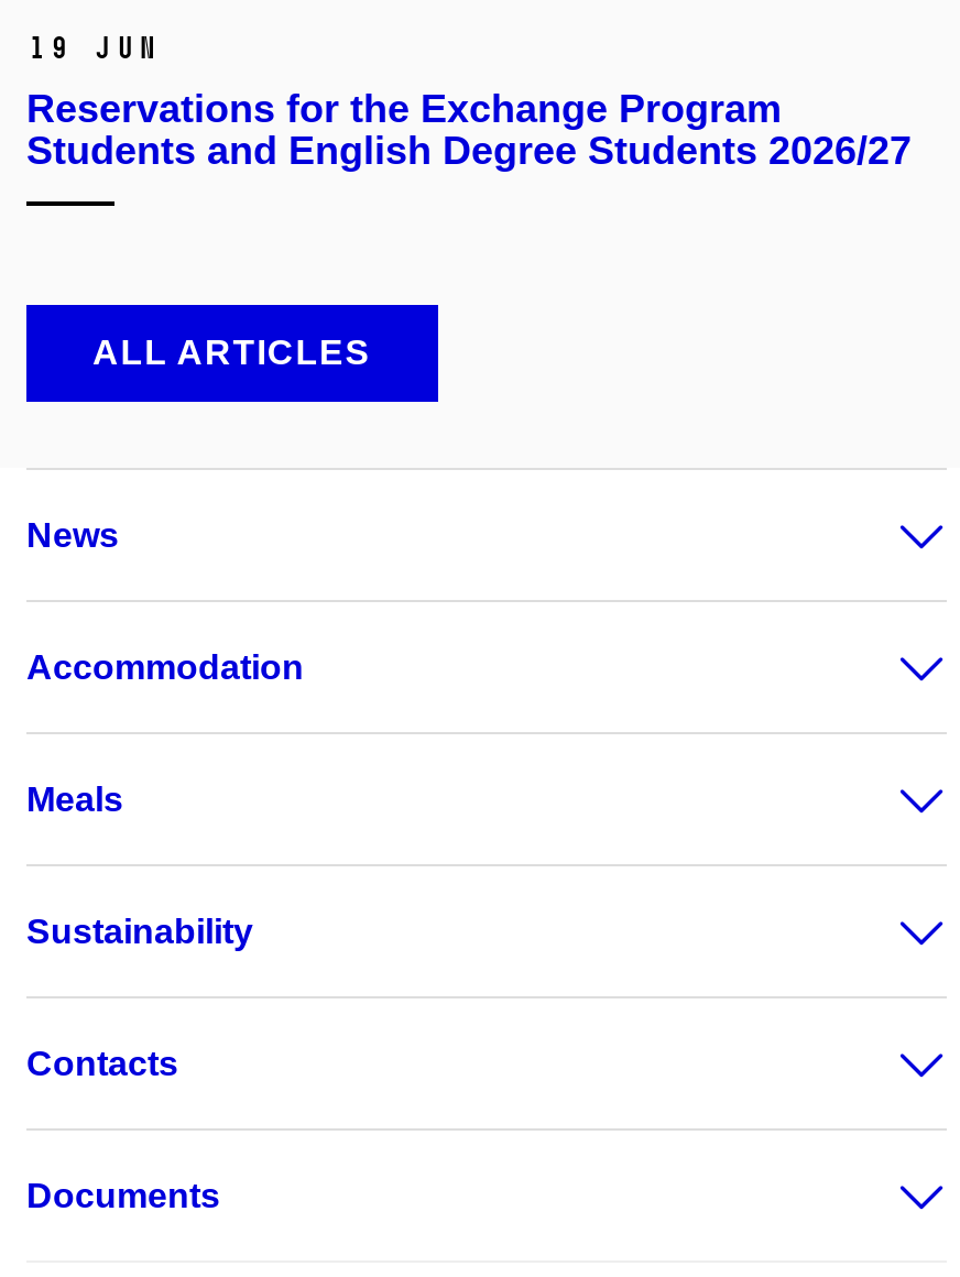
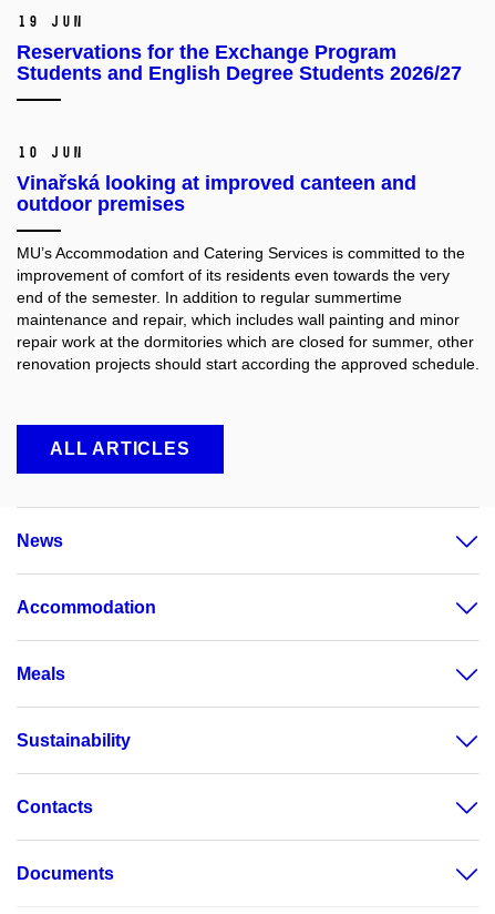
+ 10 Jun
+ Vinařská looking at improved canteen and
+ outdoor premises
+ MU’s Accommodation and Catering Services is committed to the
+ improvement of comfort of its residents even towards the very
+ end of the semester. In addition to regular summertime
+ maintenance and repair, which includes wall painting and minor
+ repair work at the dormitories which are closed for summer, other
+ renovation projects should start according the approved schedule.
